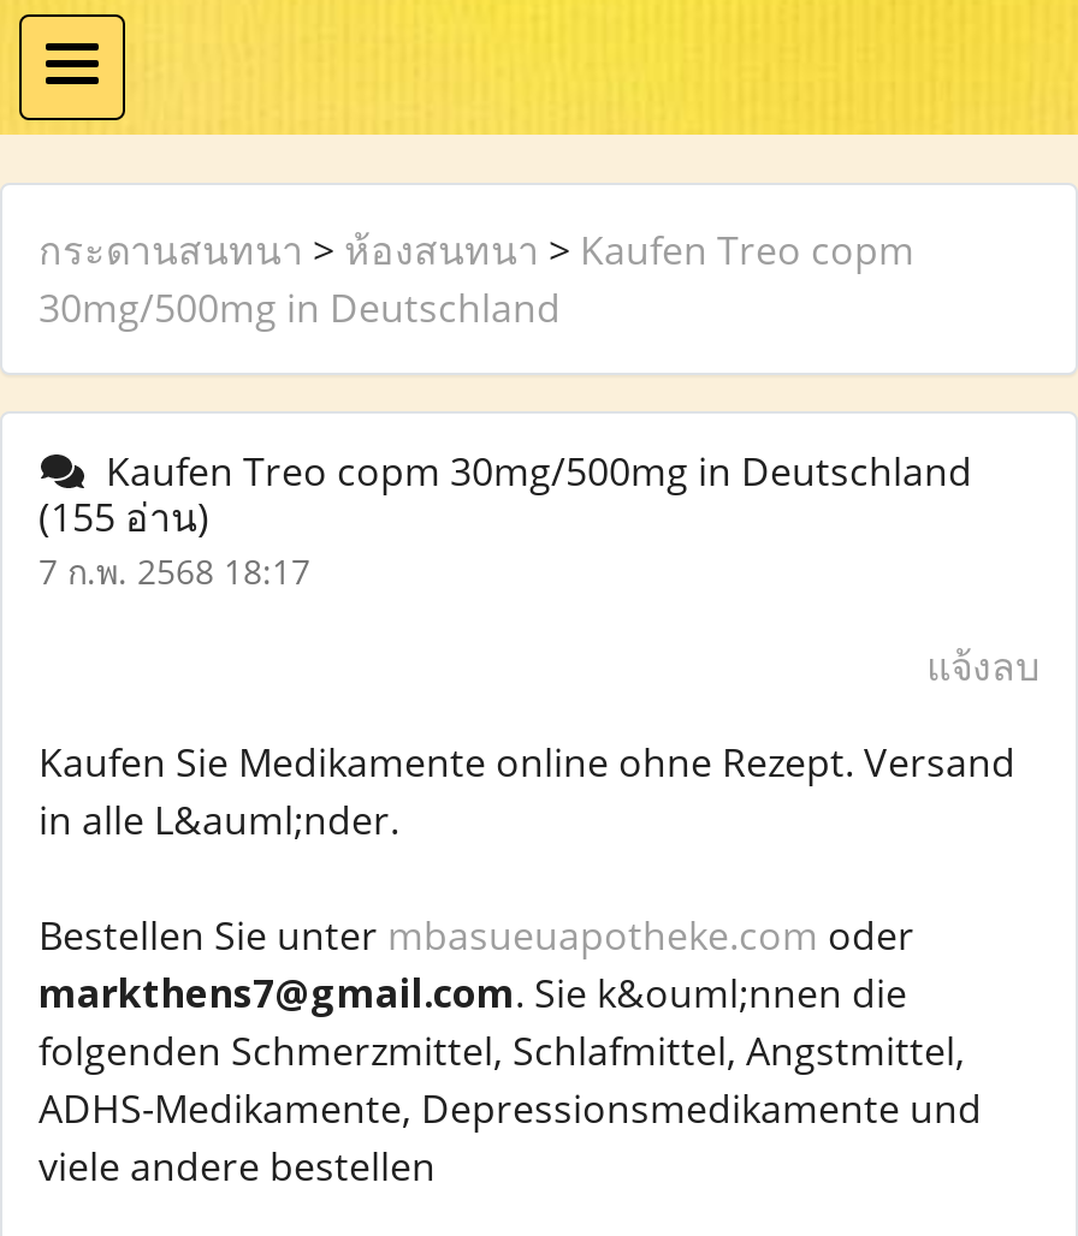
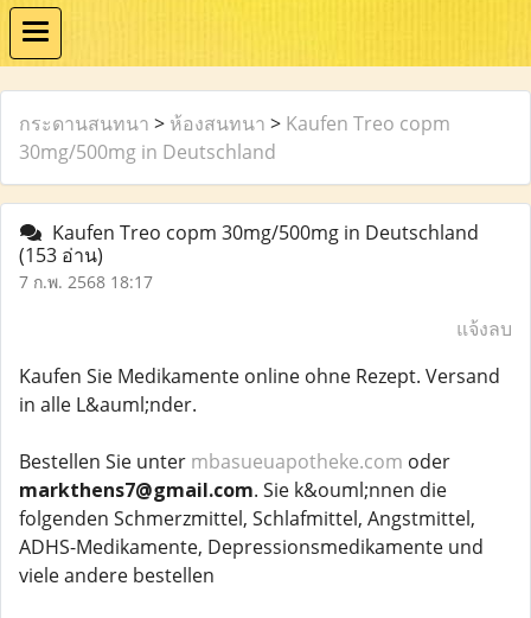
- (155 อ่าน)
+ (153 อ่าน)
